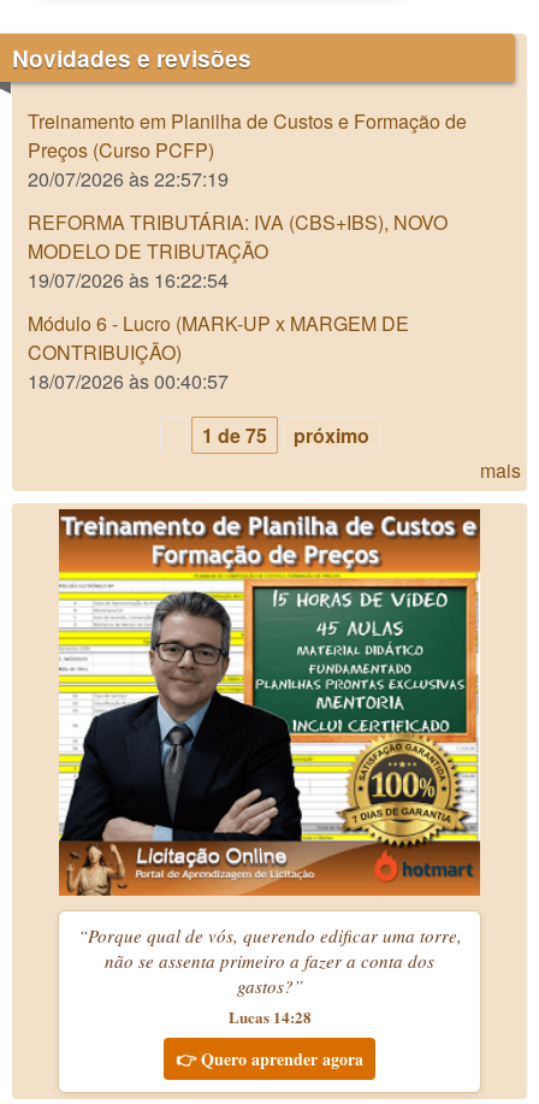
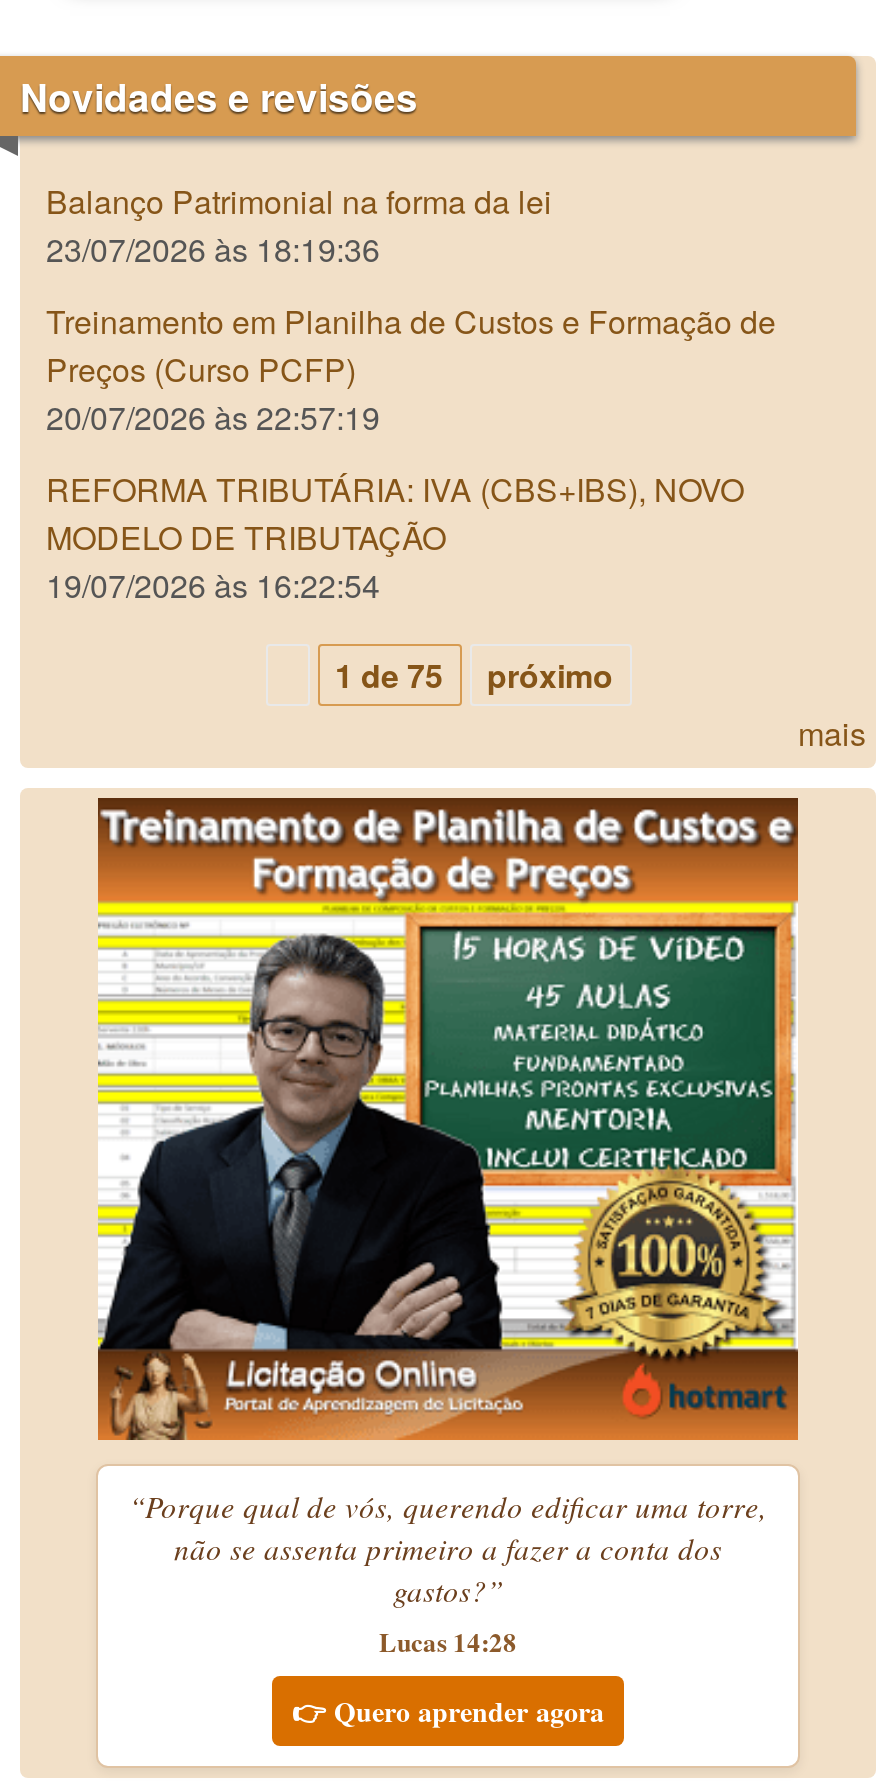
+ Balanço Patrimonial na forma da lei
+ 23/07/2026 às 18:19:36

moved down: Treinamento em Planilha de Custos e Formação de | Preços (Curso PCFP) | 20/07/2026 às 22:57:19 | REFORMA TRIBUTÁRIA: IVA (CBS+IBS), NOVO | MODELO DE TRIBUTAÇÃO | 19/07/2026 às 16:22:54

- Módulo 6 - Lucro (MARK-UP x MARGEM DE
- CONTRIBUIÇÃO)
- 18/07/2026 às 00:40:57
